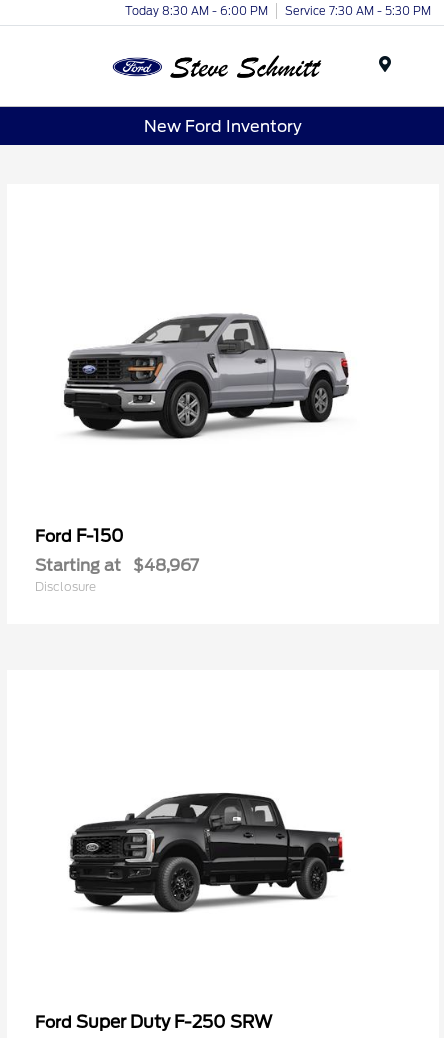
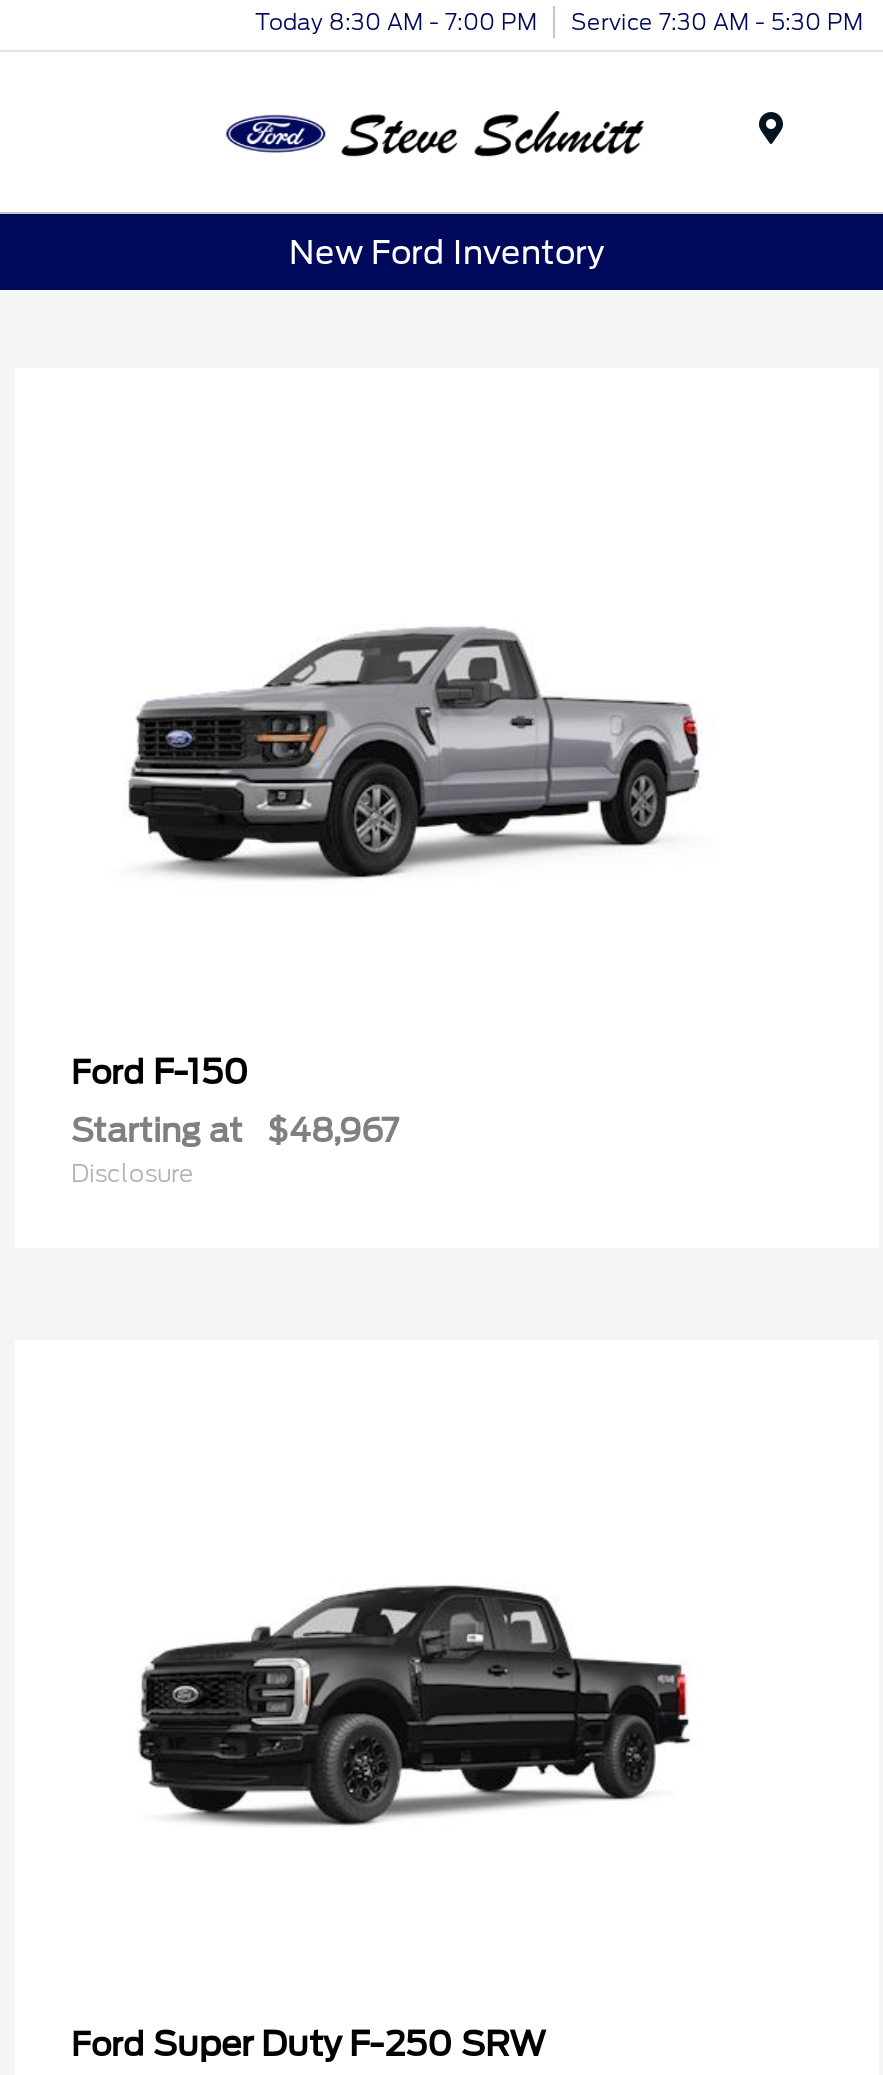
- Today 8:30 AM - 6:00 PM Service 7:30 AM - 5:30 PM
+ Today 8:30 AM - 7:00 PM Service 7:30 AM - 5:30 PM
